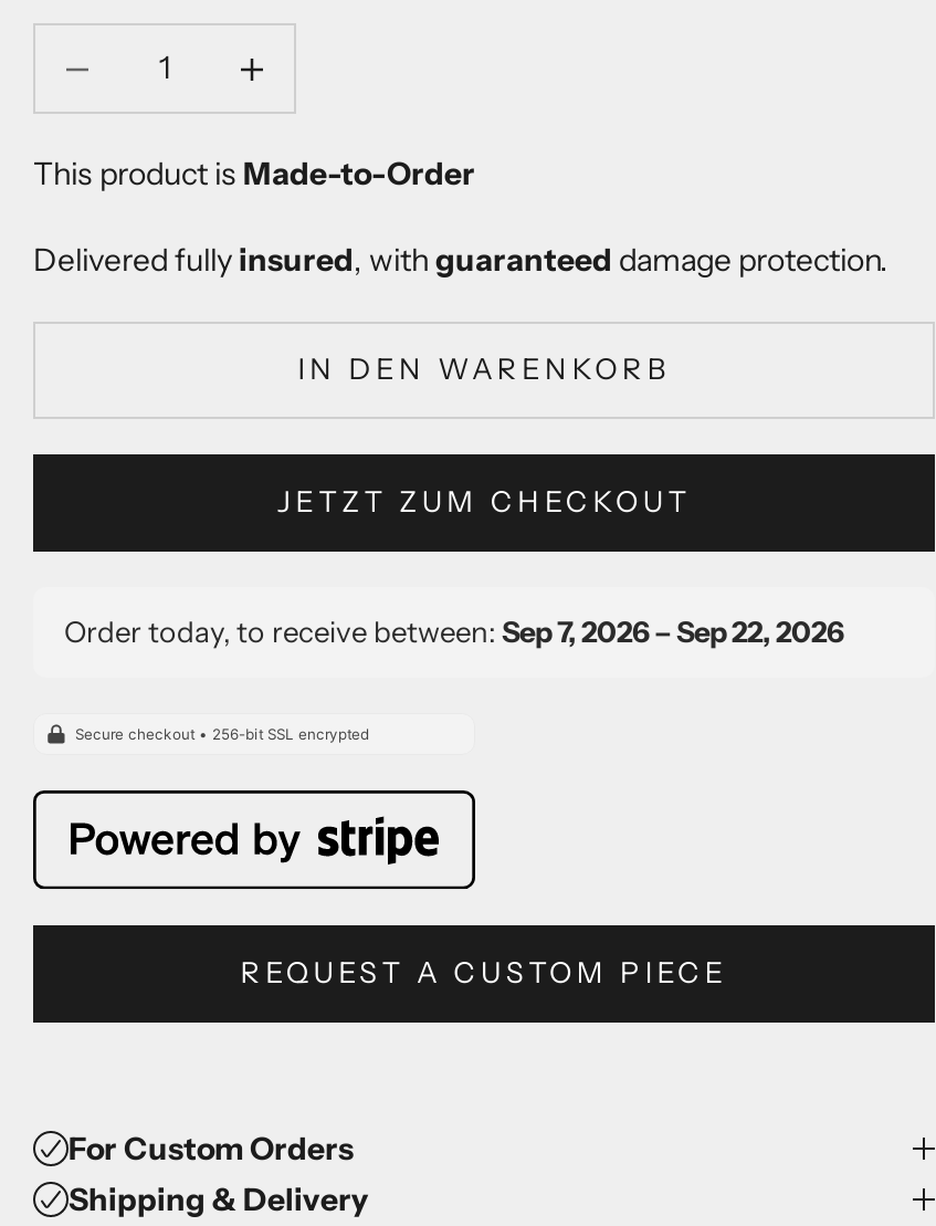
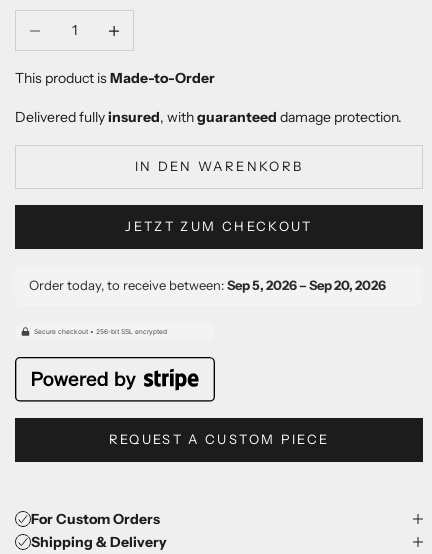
- Order today, to receive between: Sep 7, 2026 – Sep 22, 2026
+ Order today, to receive between: Sep 5, 2026 – Sep 20, 2026
